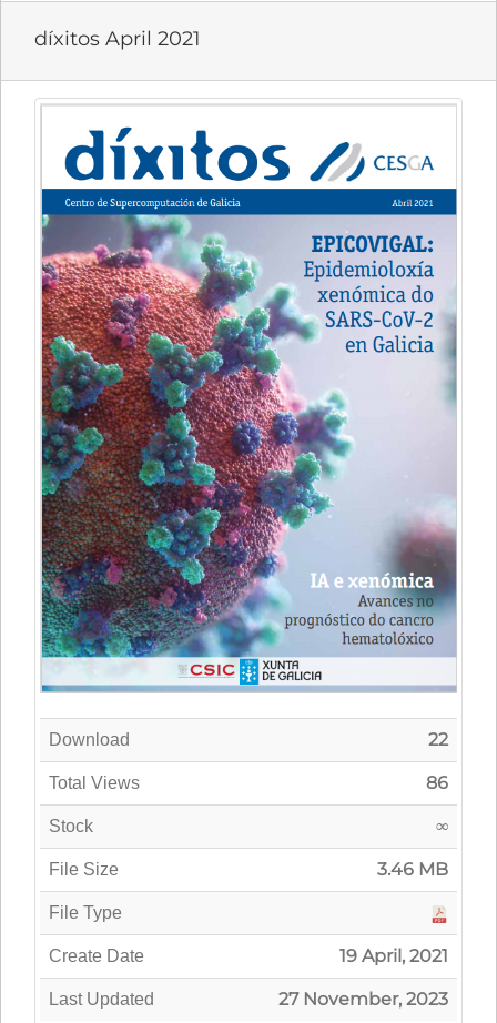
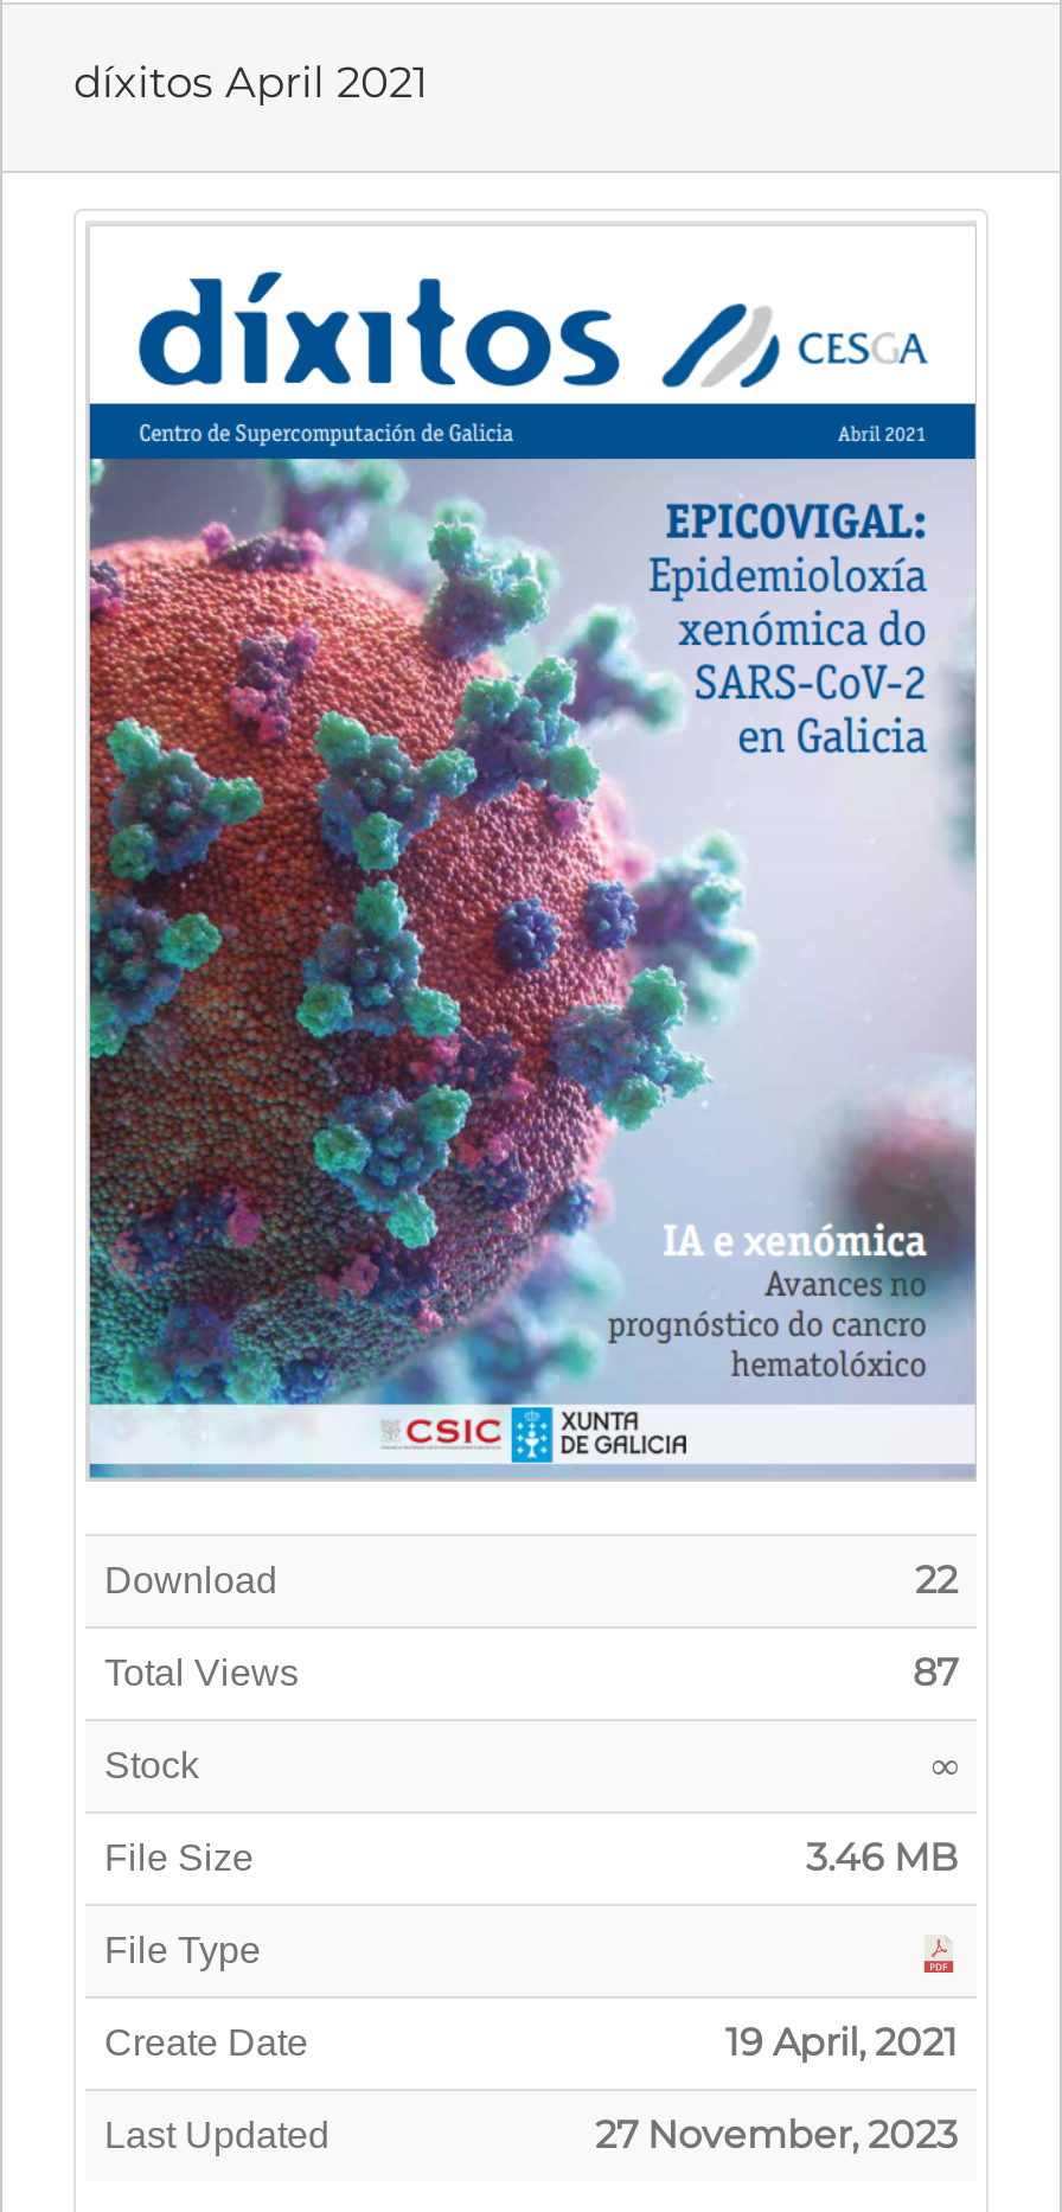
- 86
+ 87
